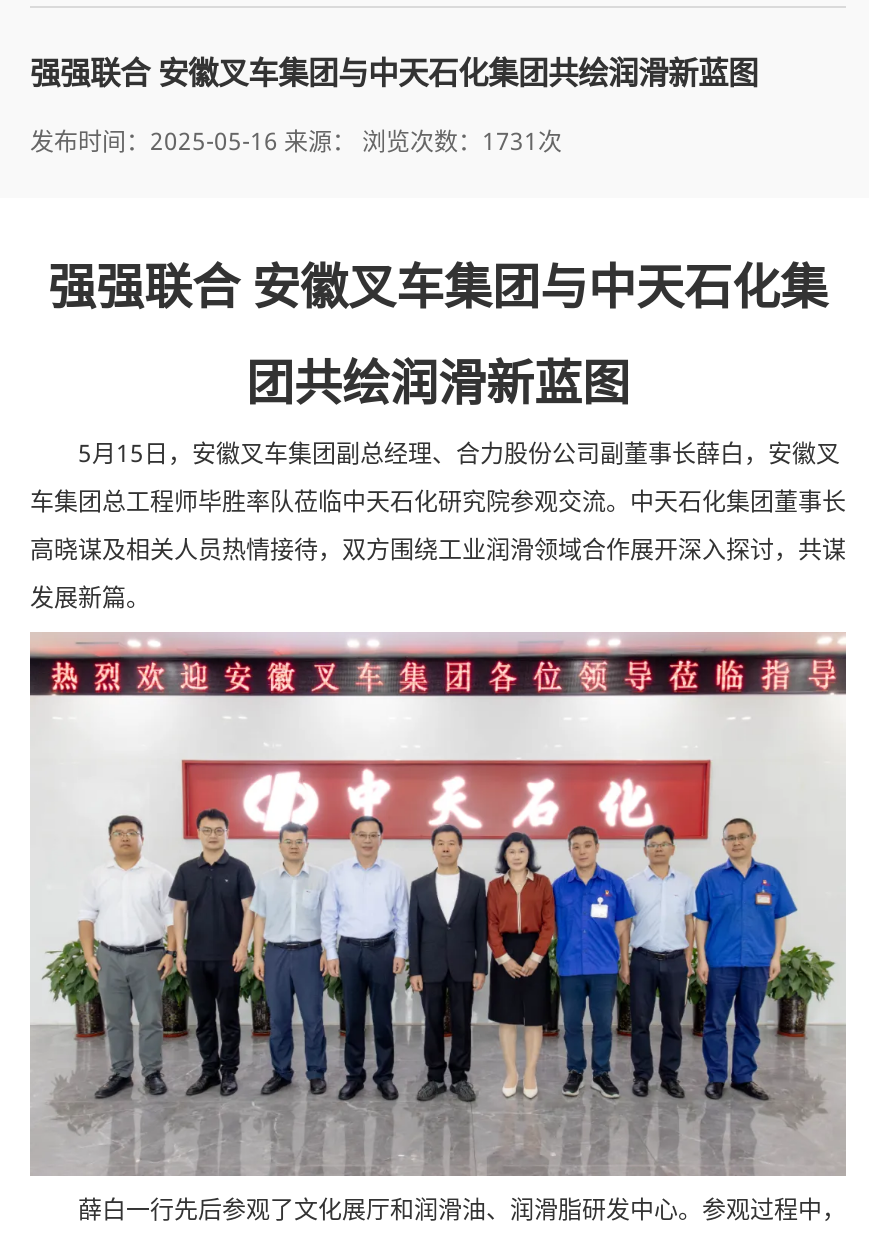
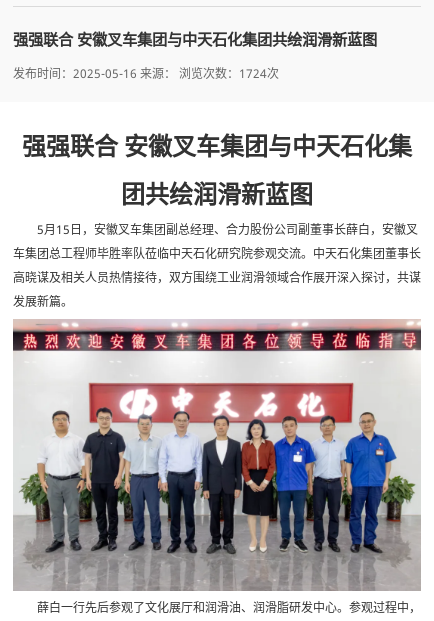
- 发布时间：2025-05-16 来源： 浏览次数：1731次
+ 发布时间：2025-05-16 来源： 浏览次数：1724次
